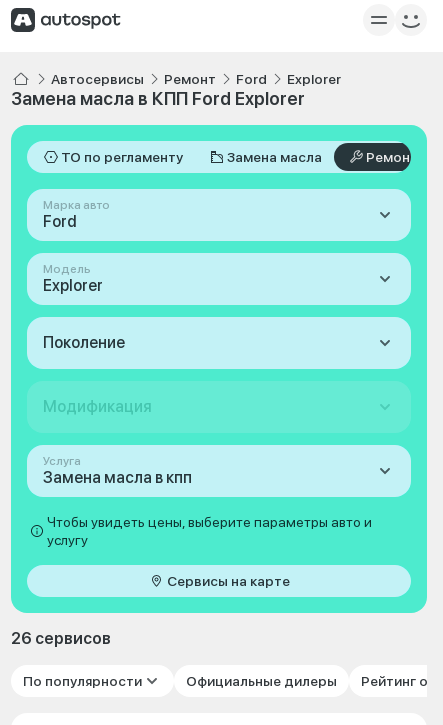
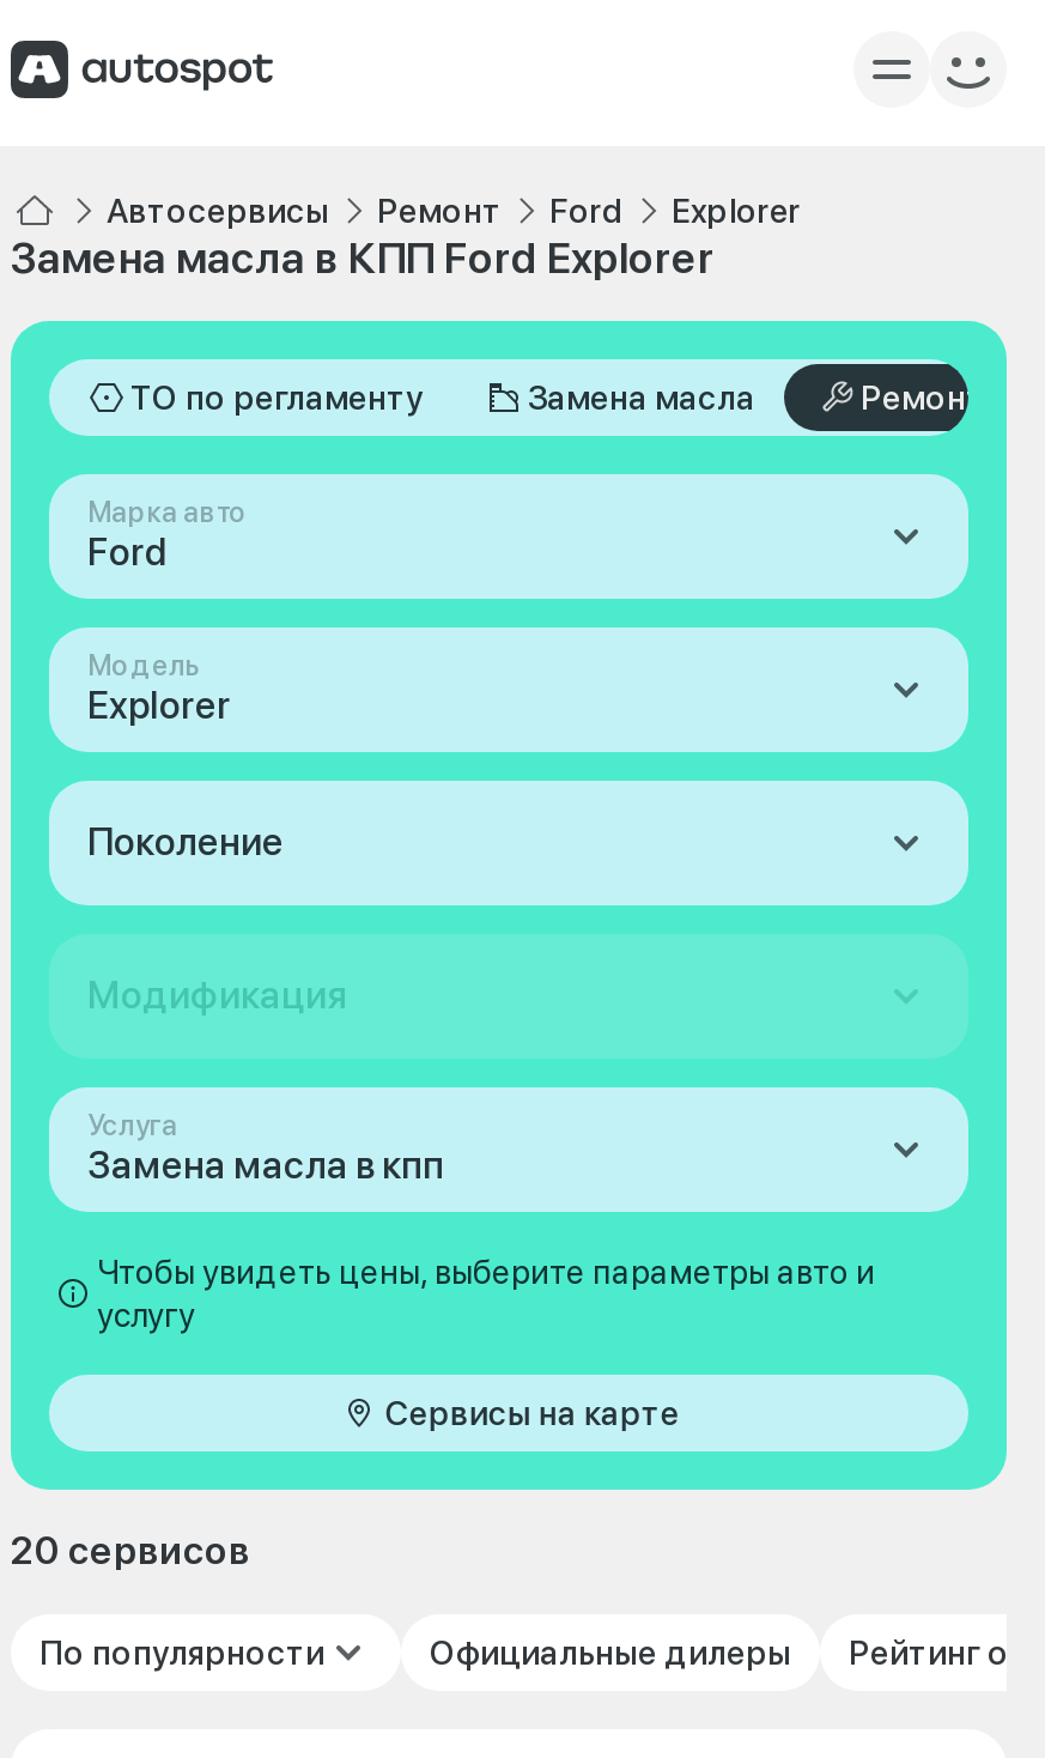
- 26 сервисов
+ 20 сервисов
